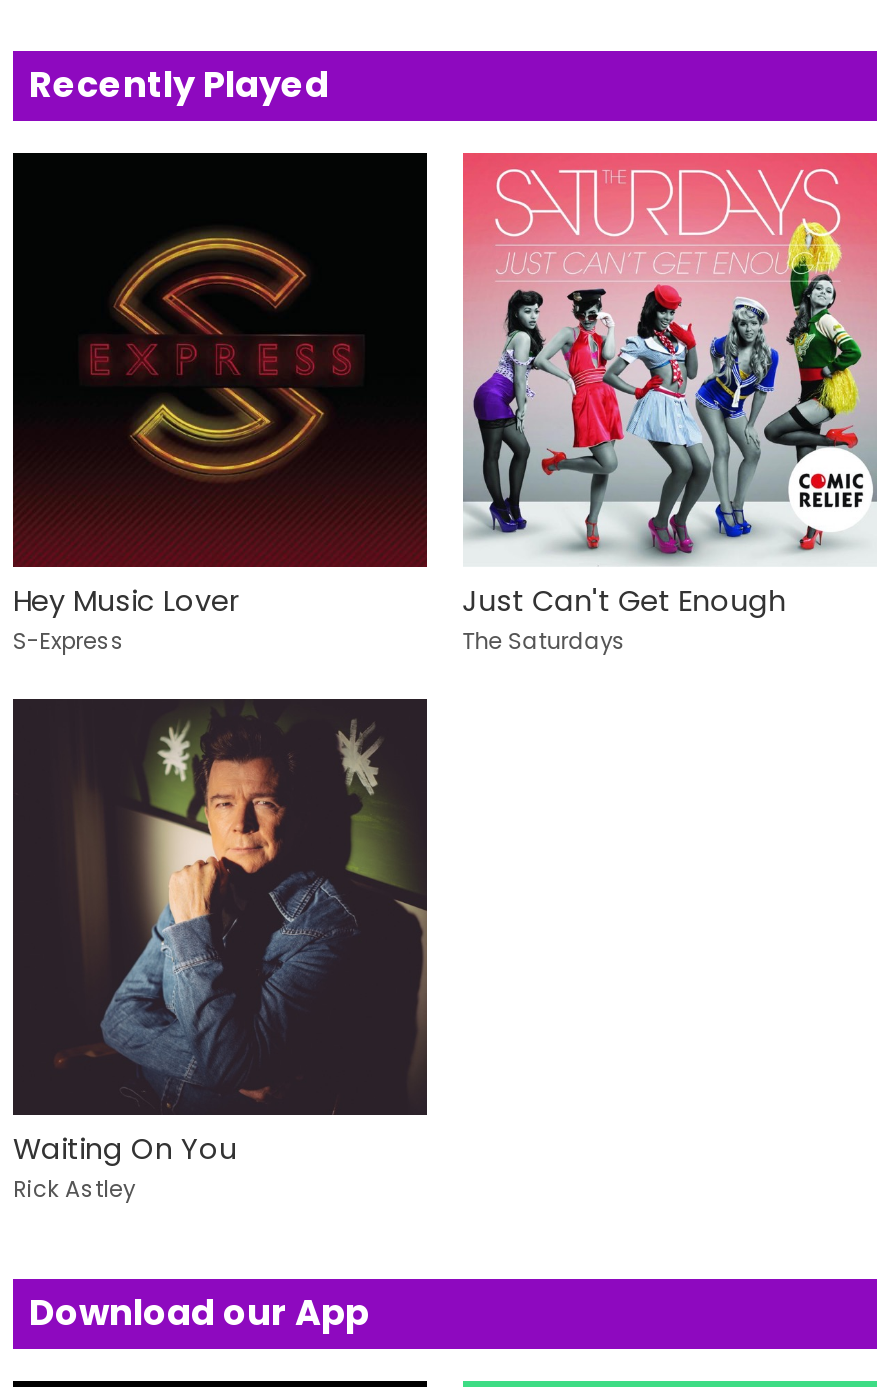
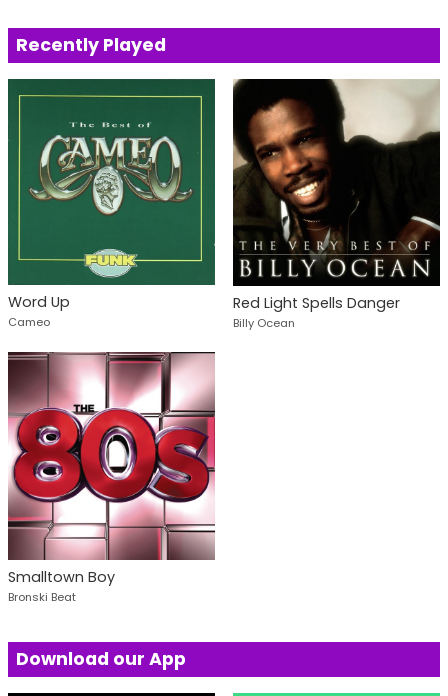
- [image]
- Hey Music Lover
- S-Express
+ [image]
+ Word Up
+ Cameo

- [image]
- Just Can't Get Enough
- The Saturdays
+ [image]
+ Red Light Spells Danger
+ Billy Ocean

- [image]
- Waiting On You
- Rick Astley
+ [image]
+ Smalltown Boy
+ Bronski Beat
